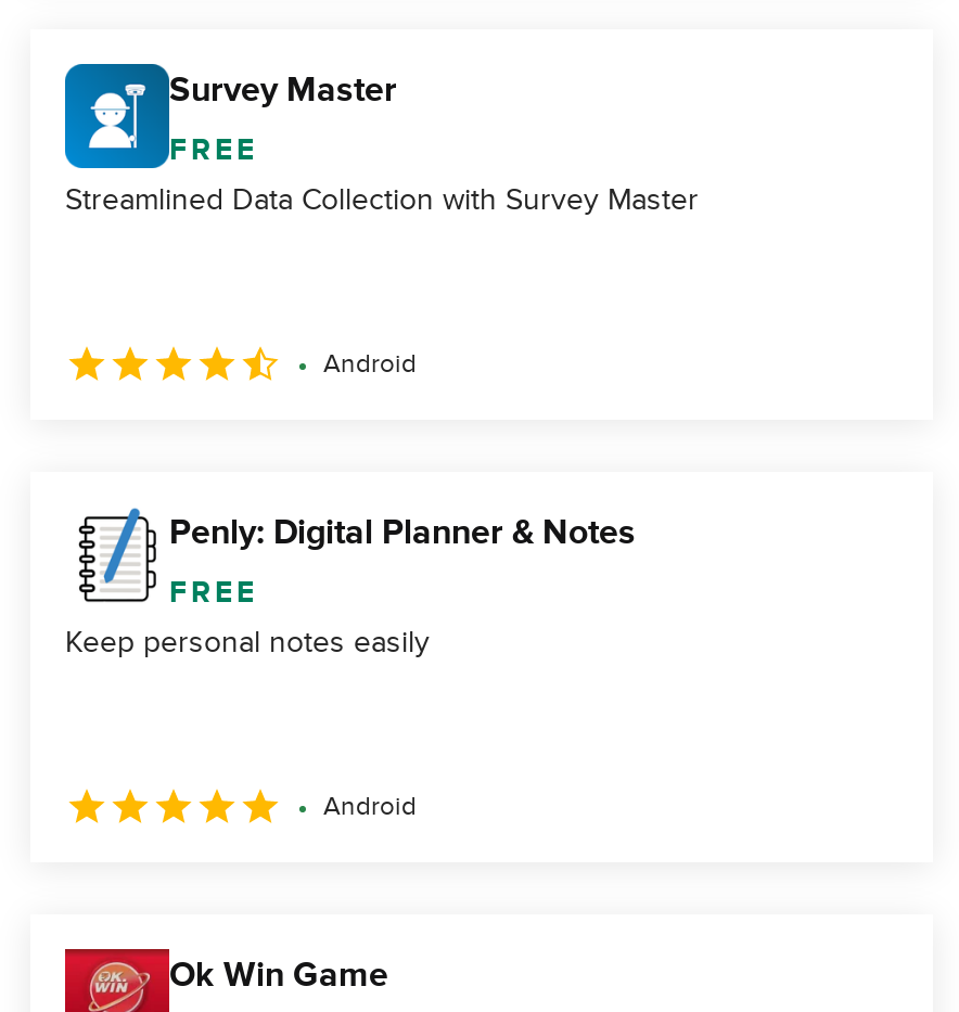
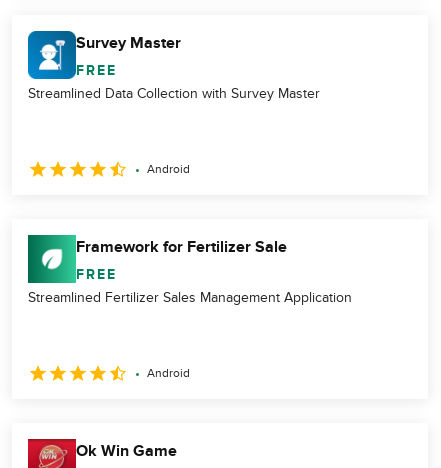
- [image]
- Penly: Digital Planner & Notes
+ [image]
+ Framework for Fertilizer Sale

- Keep personal notes easily
+ Streamlined Fertilizer Sales Management Application
